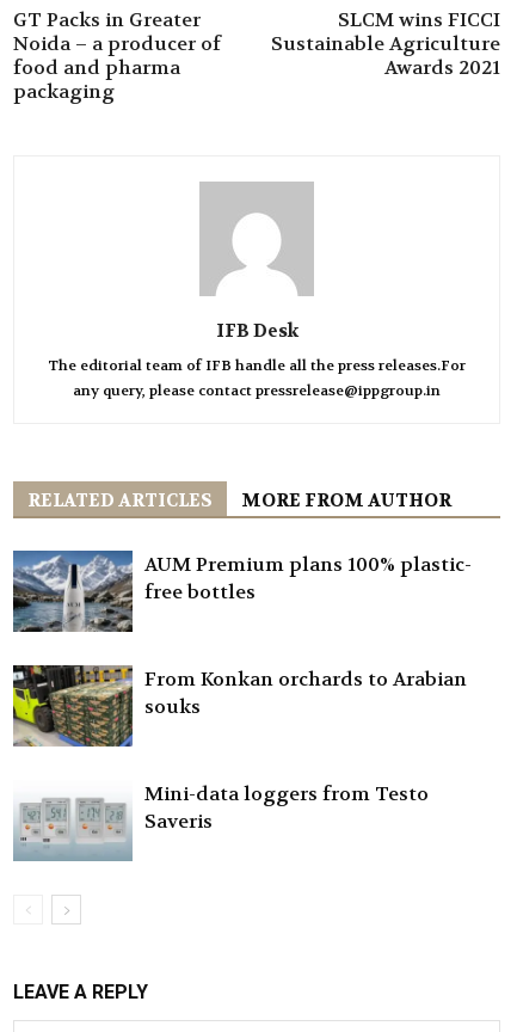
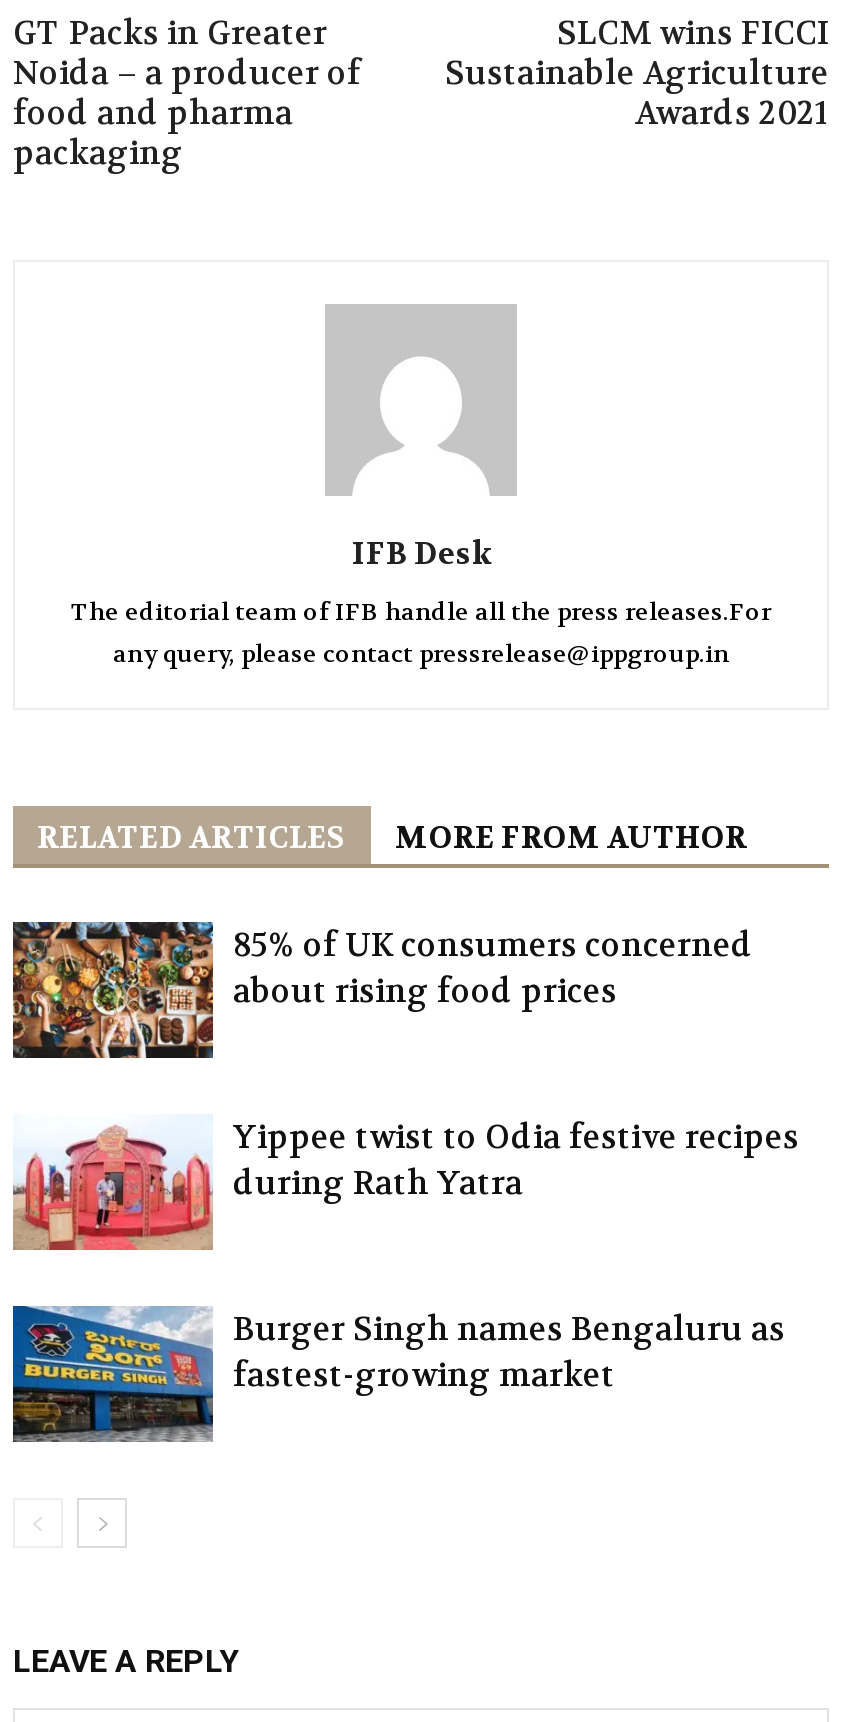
- [image]
- AUM Premium plans 100% plastic-
- free bottles
+ [image]
+ 85% of UK consumers concerned
+ about rising food prices

- [image]
- From Konkan orchards to Arabian
- souks
+ [image]
+ Yippee twist to Odia festive recipes
+ during Rath Yatra

- [image]
- Mini-data loggers from Testo
- Saveris
+ [image]
+ Burger Singh names Bengaluru as
+ fastest-growing market
